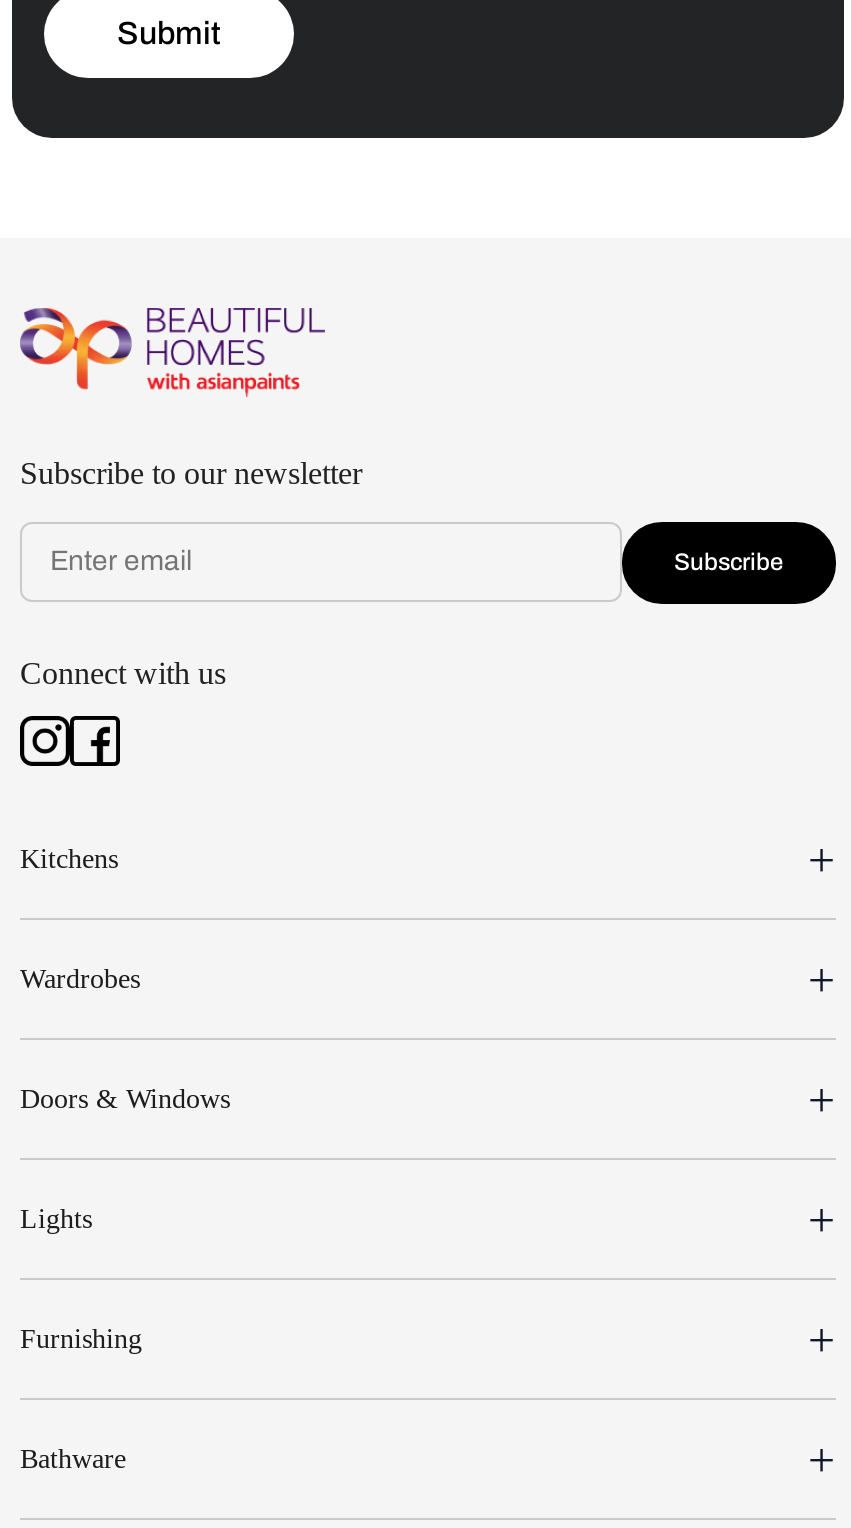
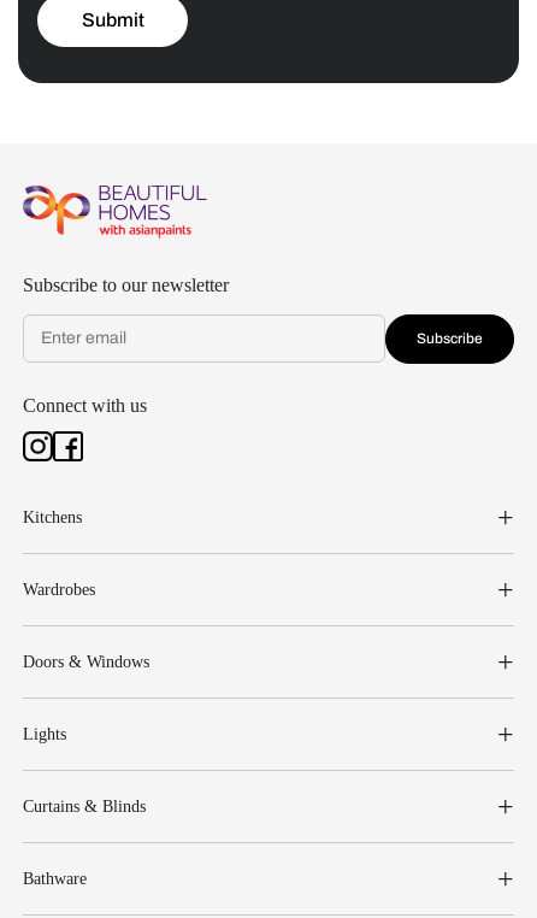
- Furnishing
+ Curtains & Blinds
